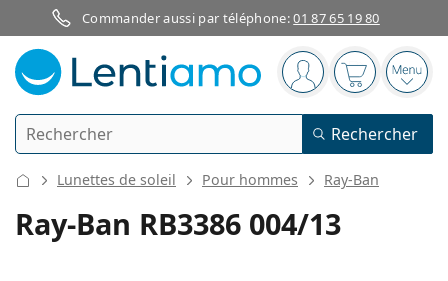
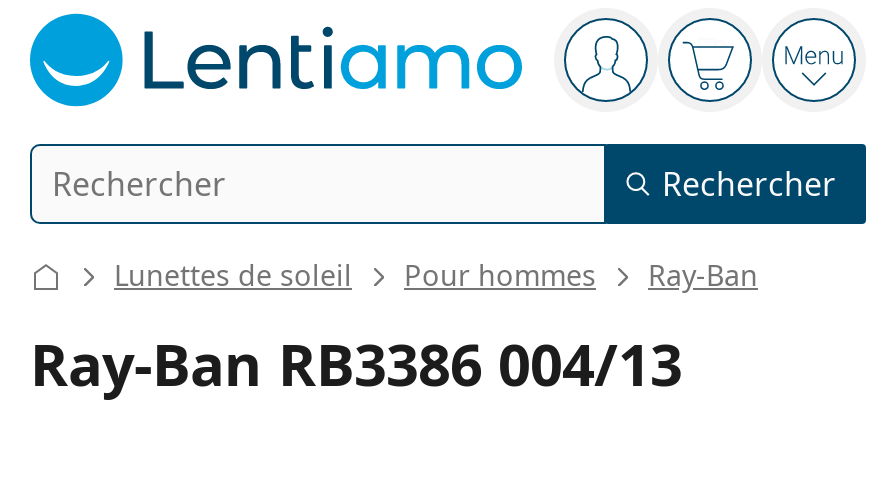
- Commander aussi par téléphone: 01 87 65 19 80
